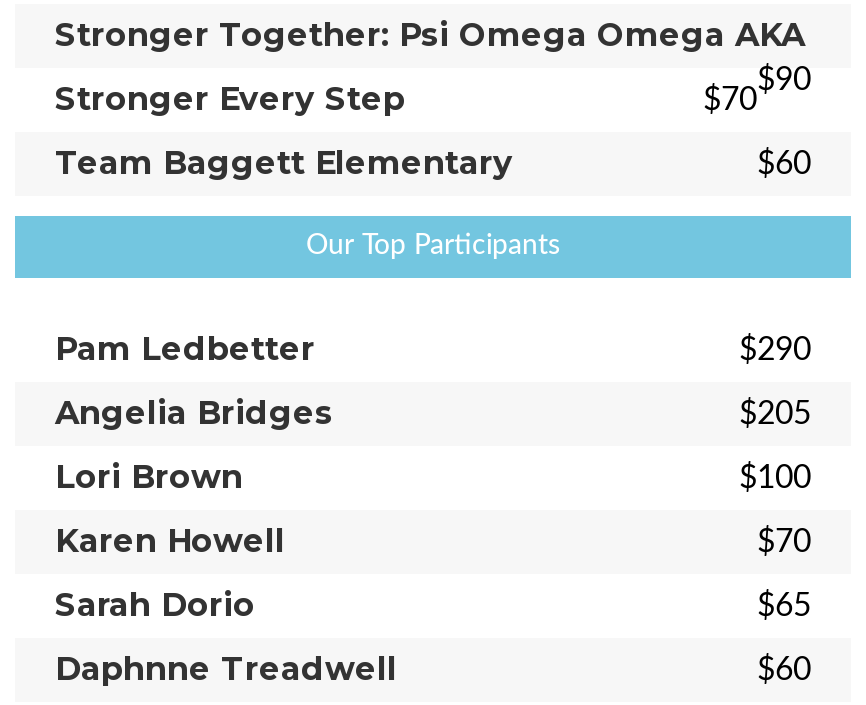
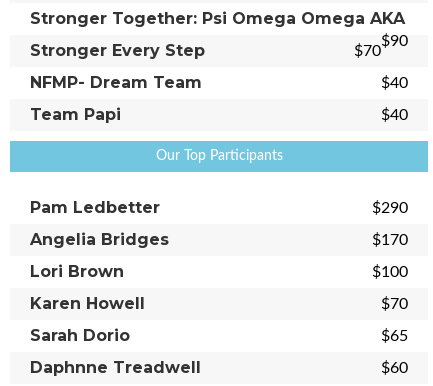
- Team Baggett Elementary
- $60
+ NFMP- Dream Team
+ $40
+ Team Papi
+ $40

- $205
+ $170
